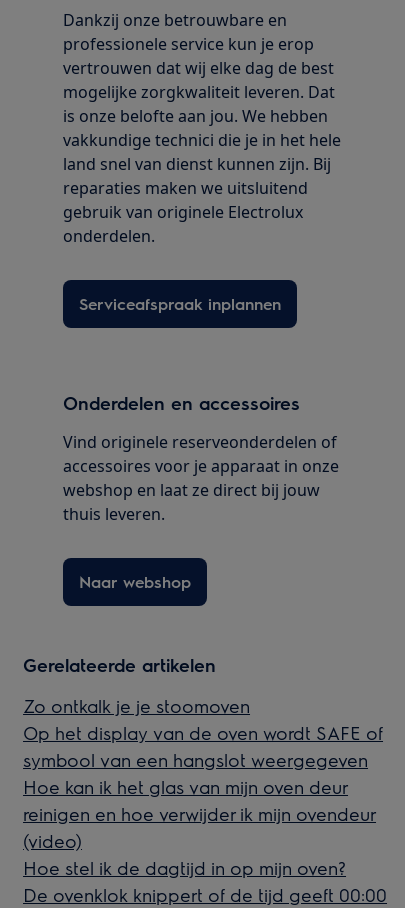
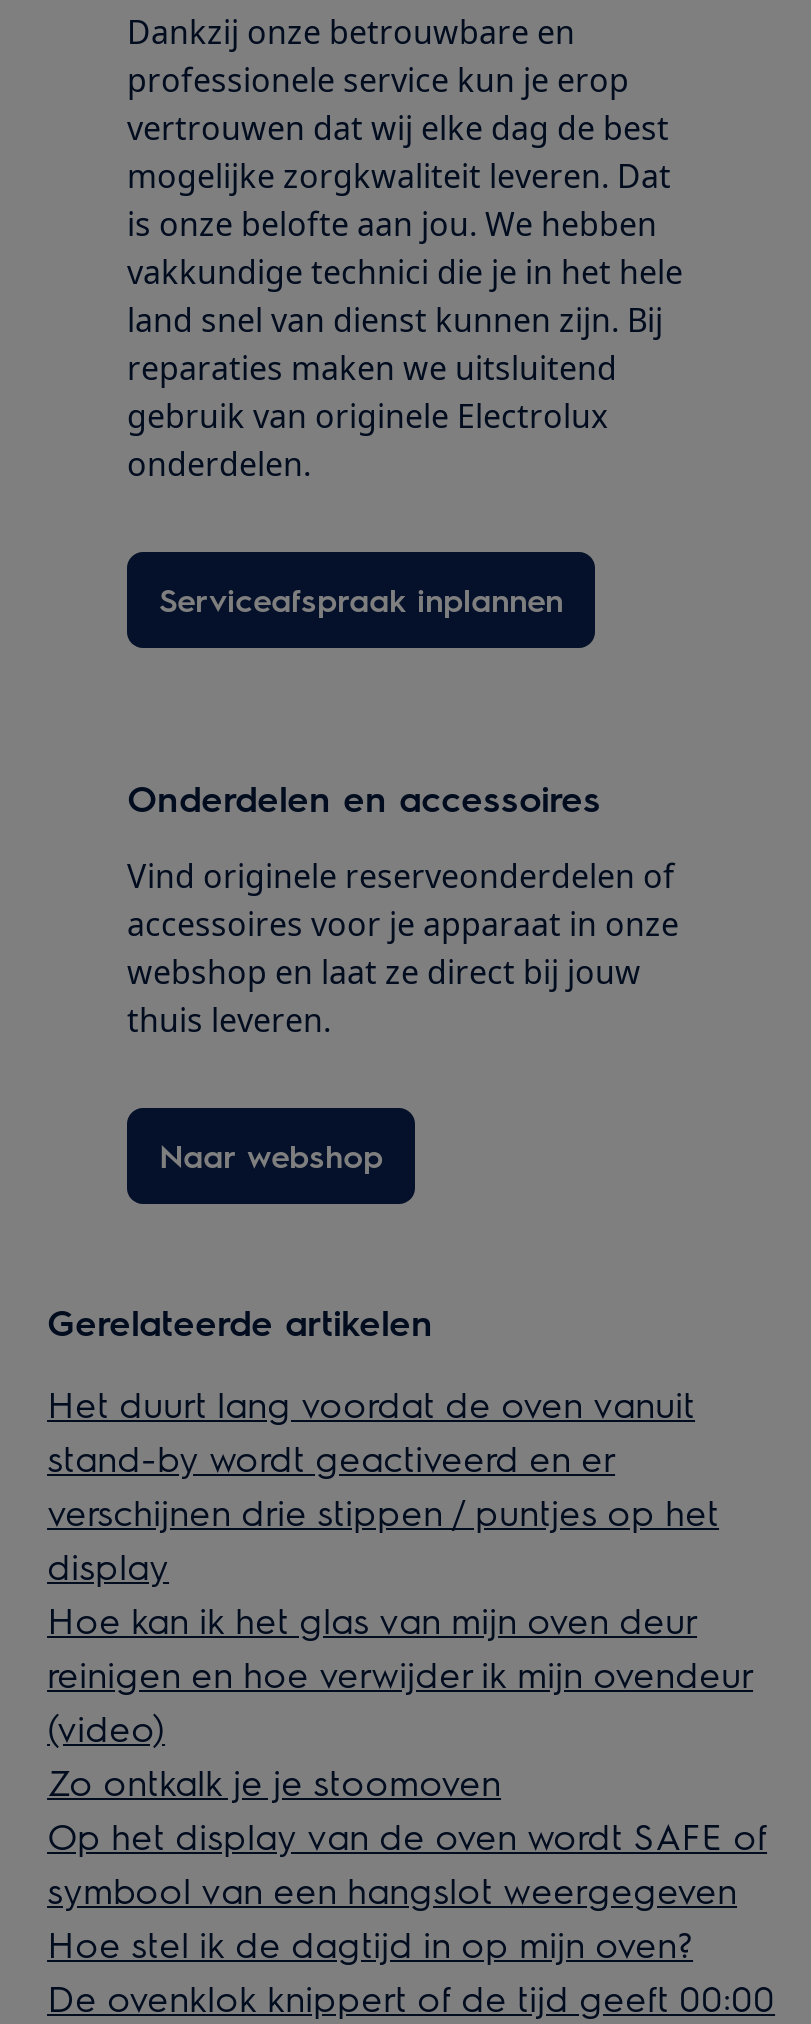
+ Het duurt lang voordat de oven vanuit
+ stand-by wordt geactiveerd en er
+ verschijnen drie stippen / puntjes op het
+ display

moved down: Zo ontkalk je je stoomoven | Op het display van de oven wordt SAFE of | symbool van een hangslot weergegeven

moved up: Hoe kan ik het glas van mijn oven deur | reinigen en hoe verwijder ik mijn ovendeur | (video)
